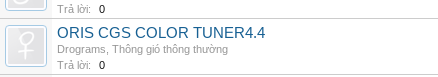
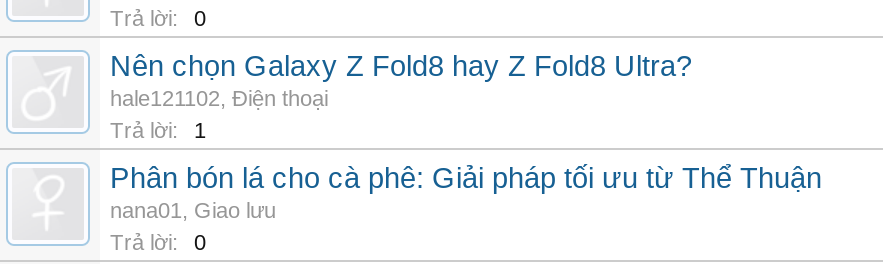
- ORIS CGS COLOR TUNER4.4
- Drograms, Thông gió thông thường
+ Nên chọn Galaxy Z Fold8 hay Z Fold8 Ultra?
+ hale121102, Điện thoại
+ Trả lời:
+ 1
+ Phân bón lá cho cà phê: Giải pháp tối ưu từ Thể Thuận
+ nana01, Giao lưu
